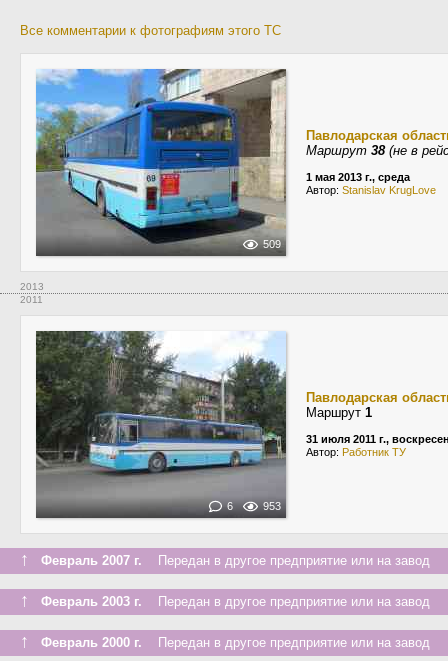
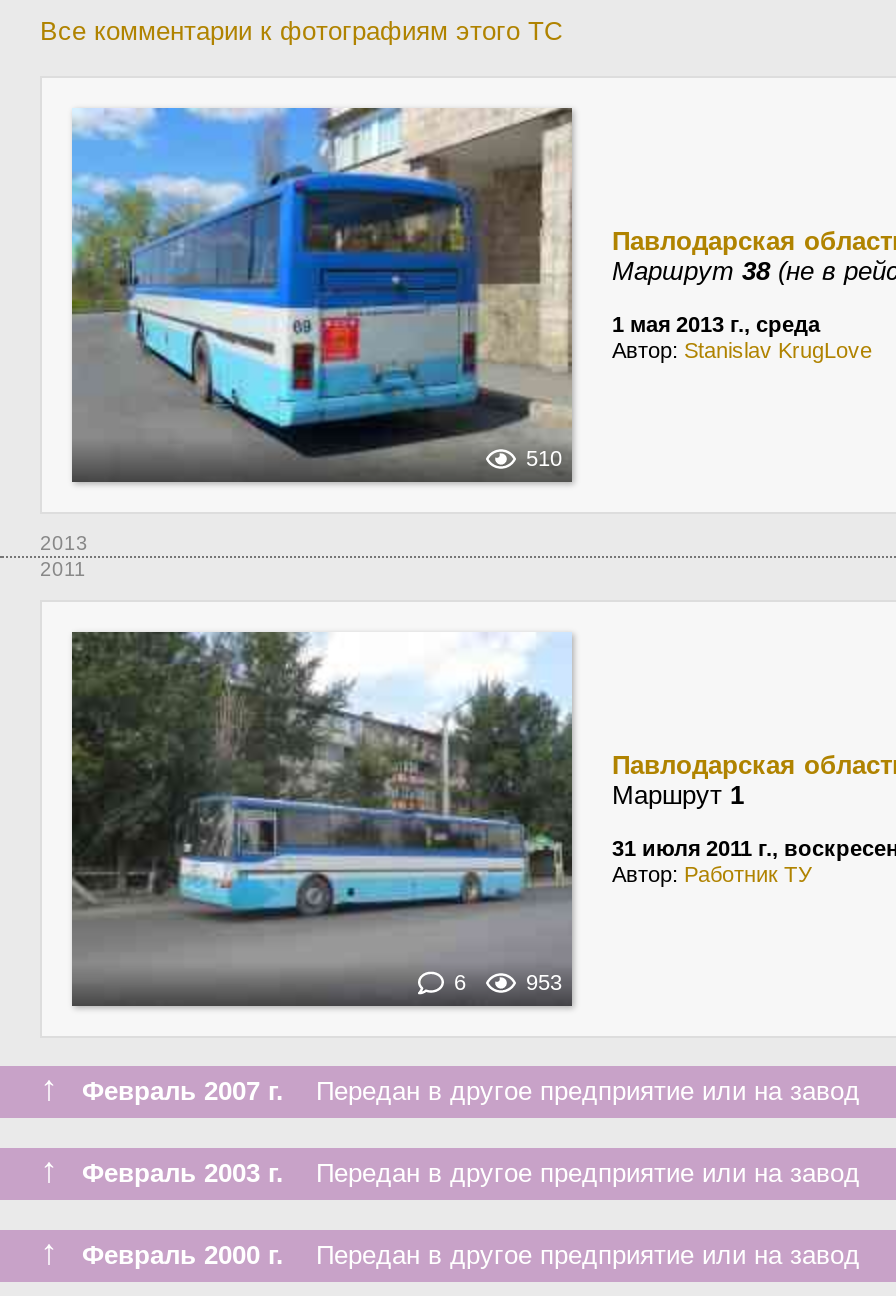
- 509
+ 510
